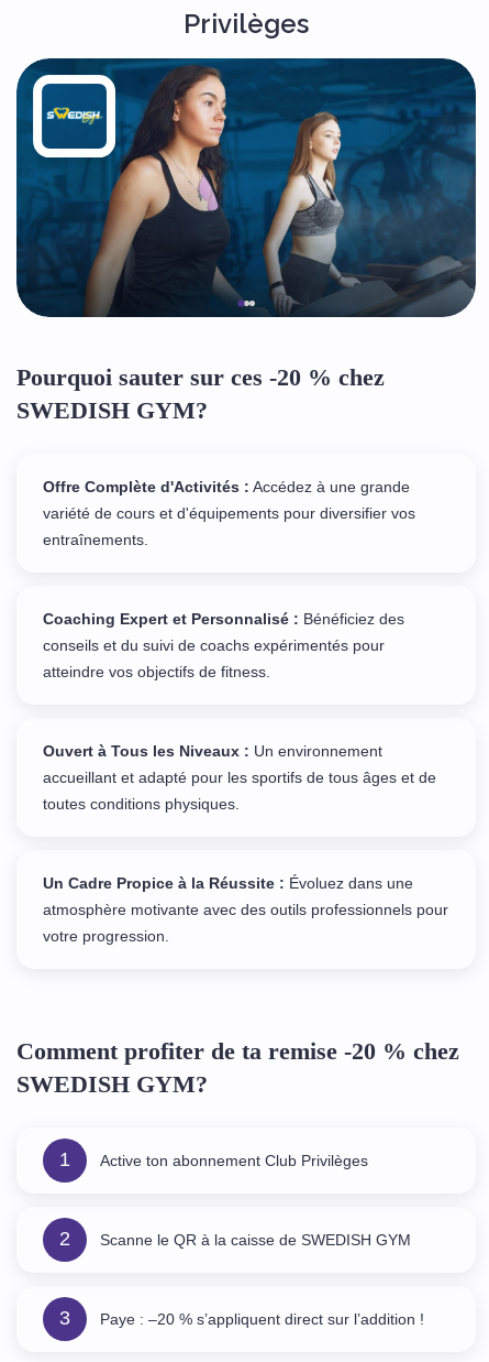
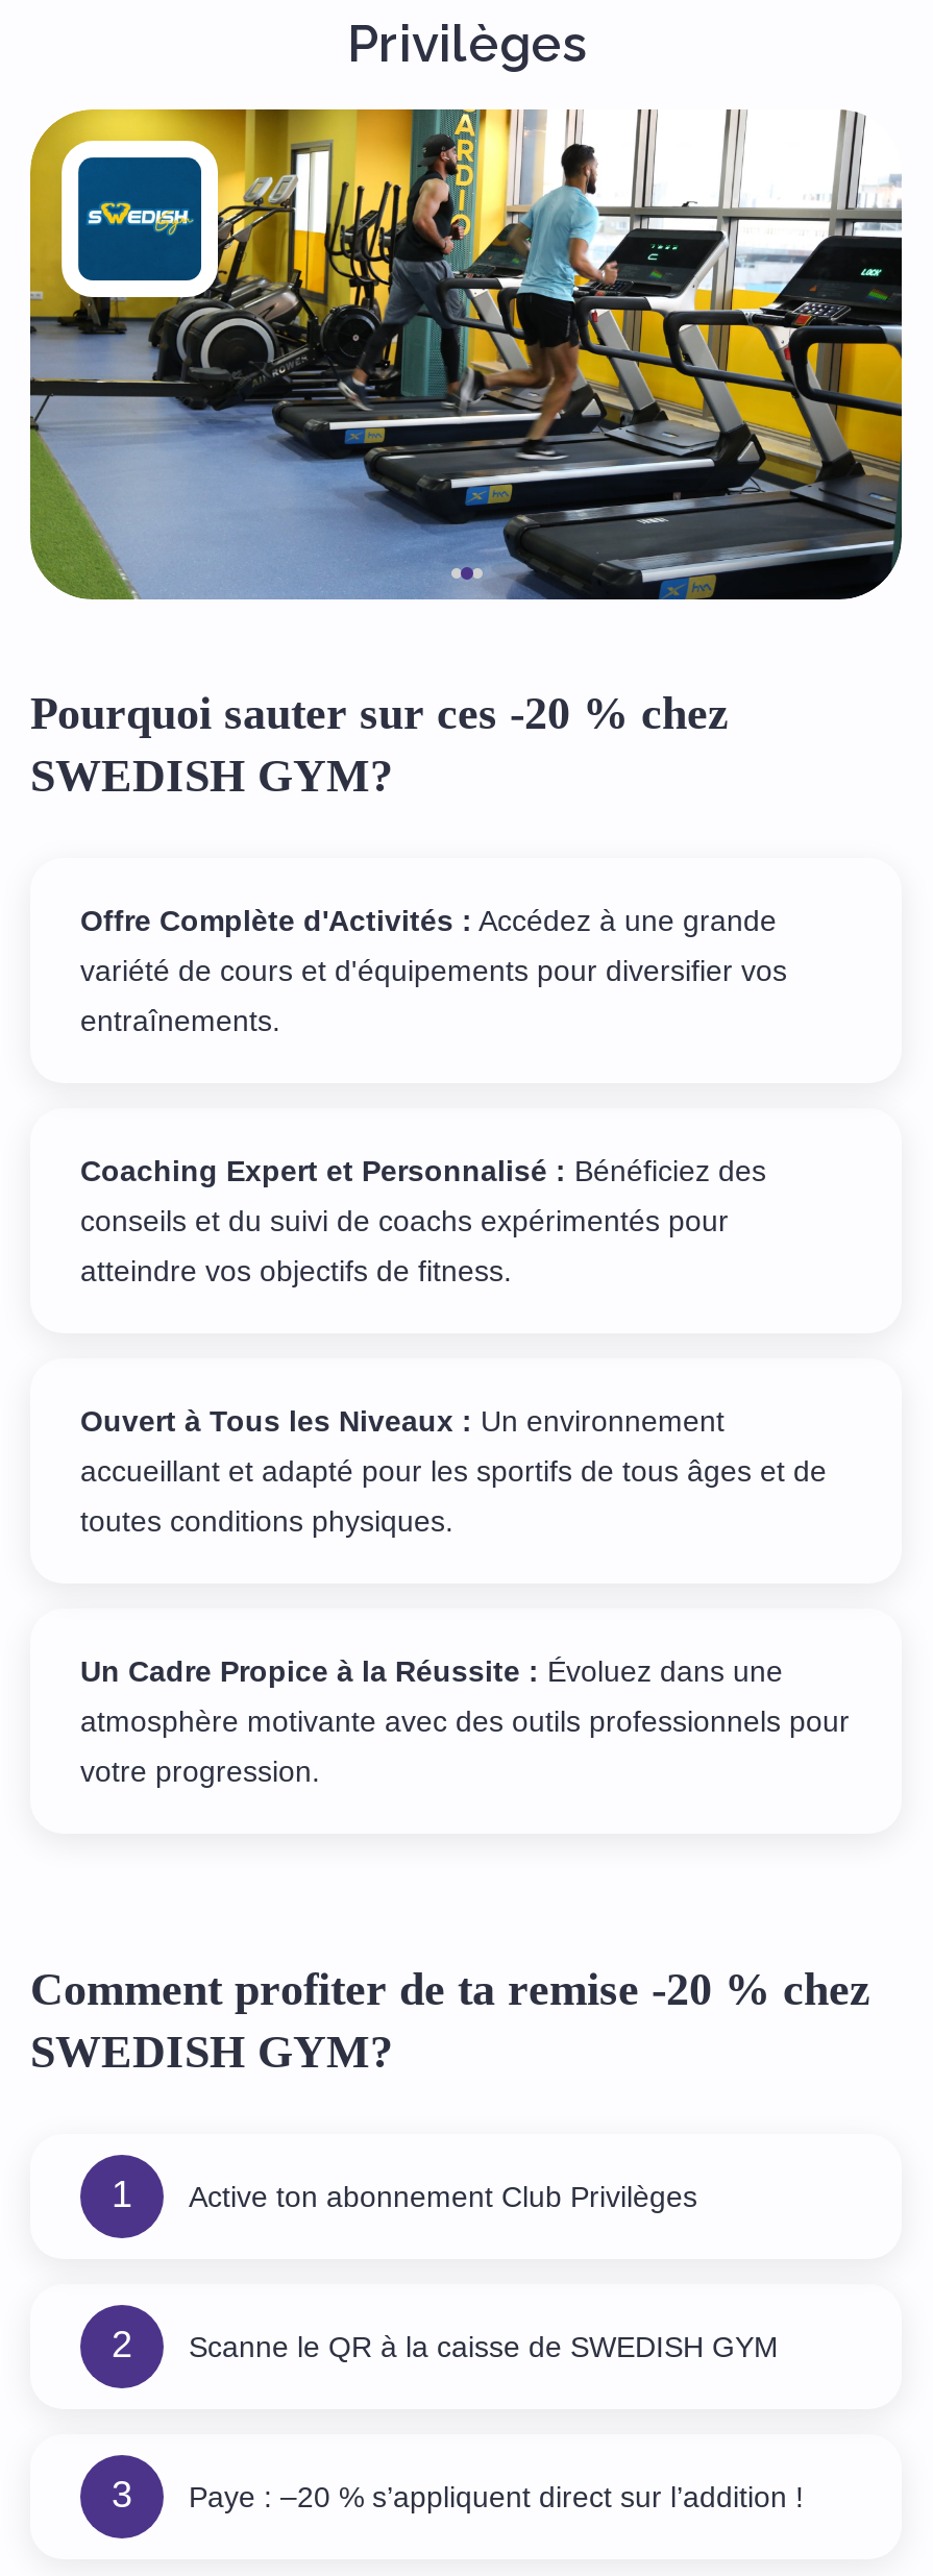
- [image]
+ [image]
